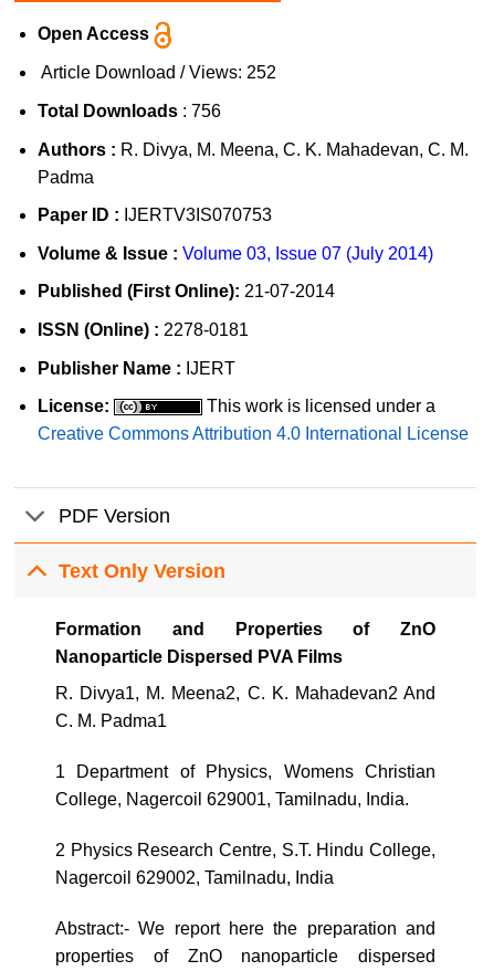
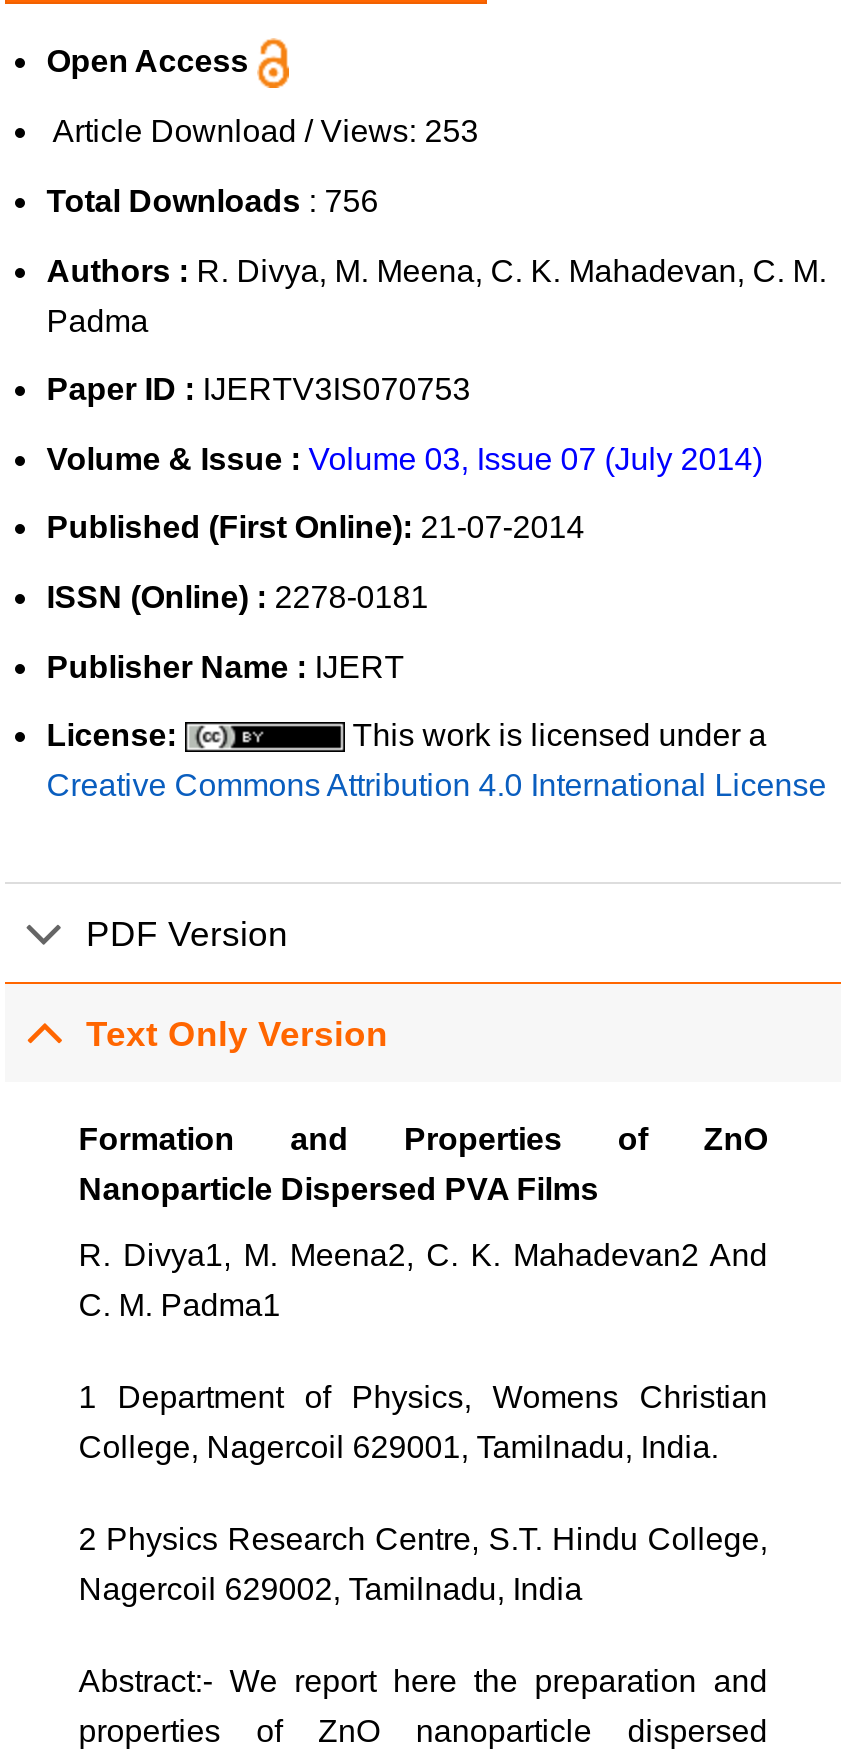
- Article Download / Views: 252
+ Article Download / Views: 253
